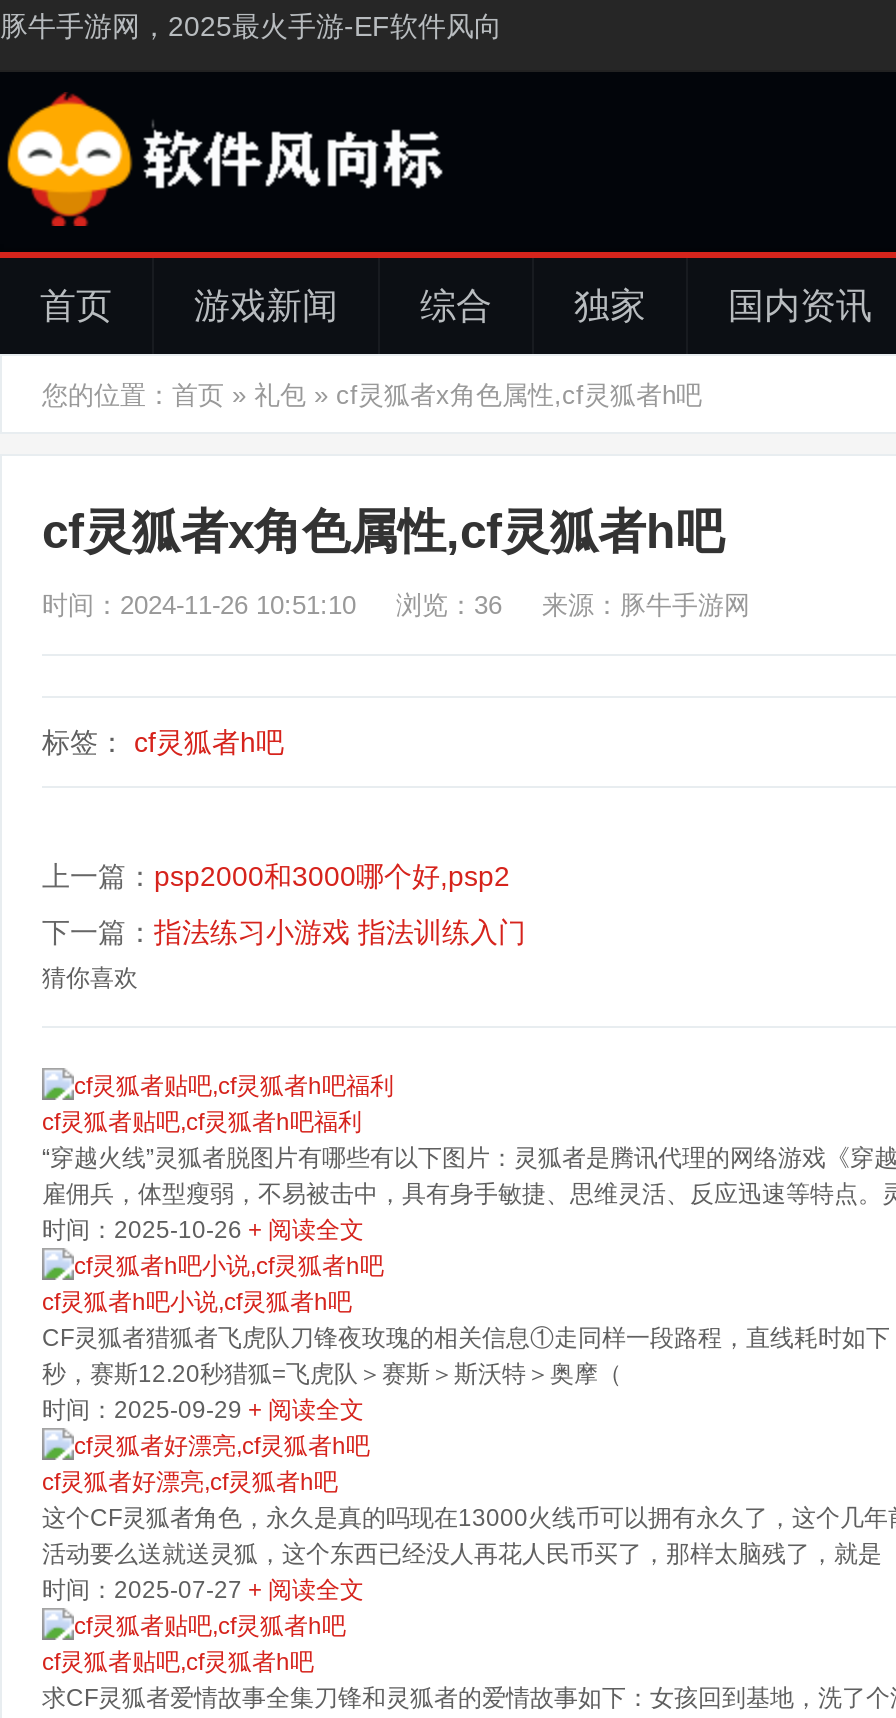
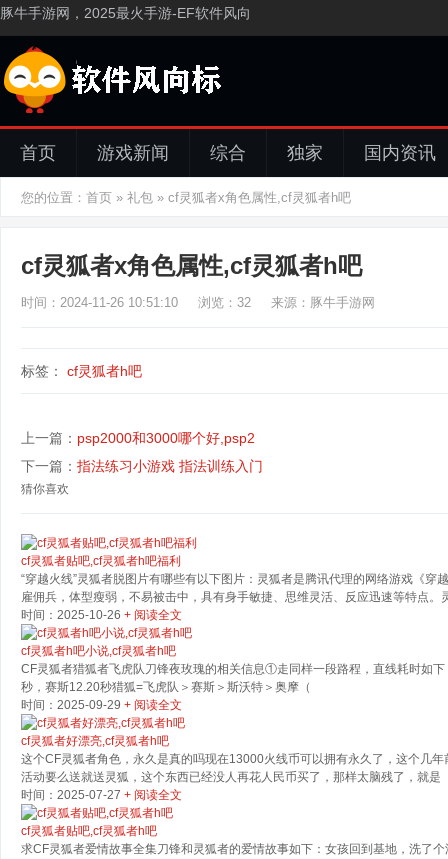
- 时间：2024-11-26 10:51:10 浏览：36 来源：豚牛手游网
+ 时间：2024-11-26 10:51:10 浏览：32 来源：豚牛手游网
